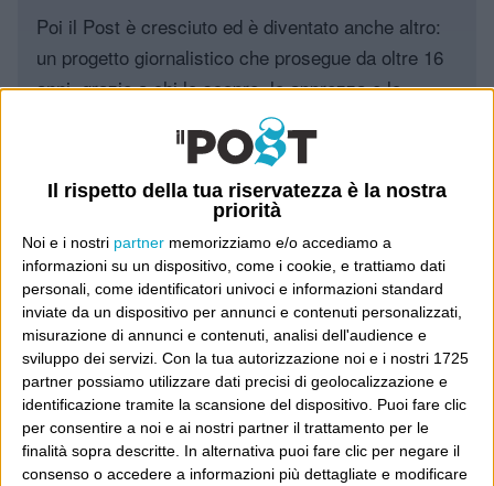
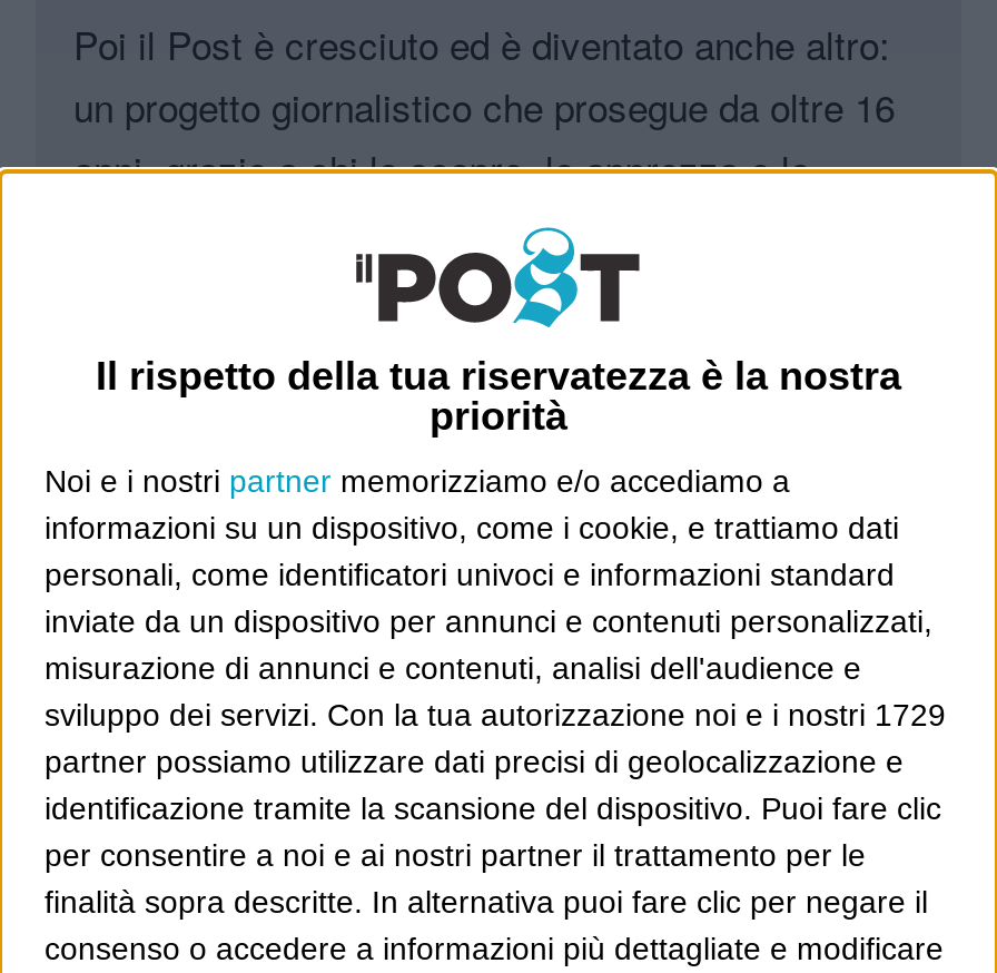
- sviluppo dei servizi. Con la tua autorizzazione noi e i nostri 1725
+ sviluppo dei servizi. Con la tua autorizzazione noi e i nostri 1729
